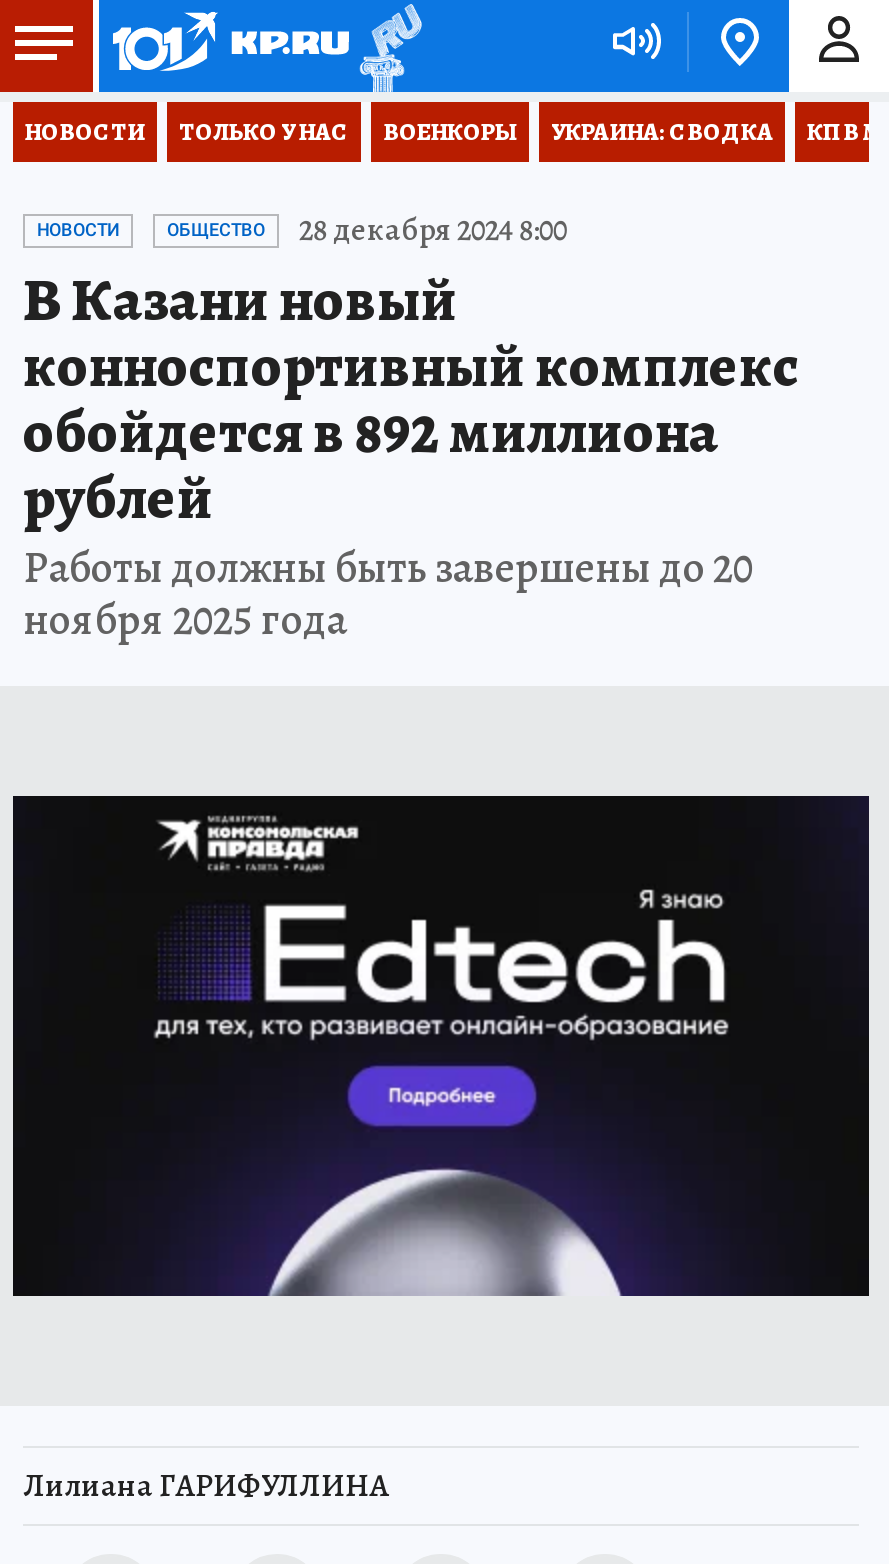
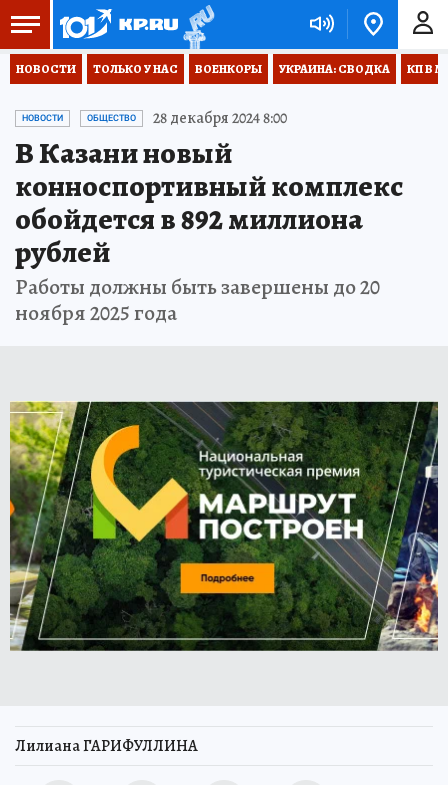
- [image]
+ [image]
